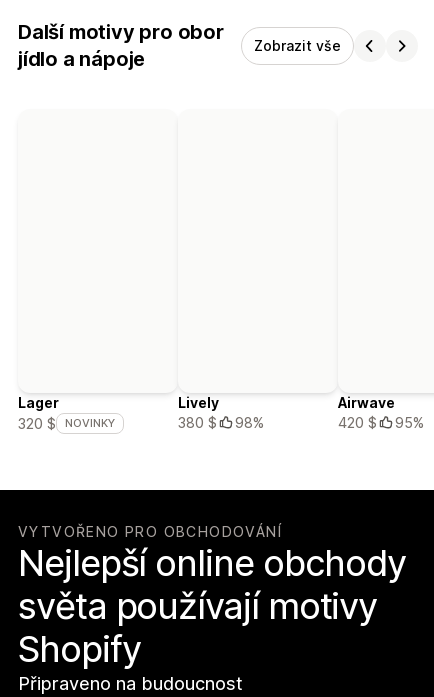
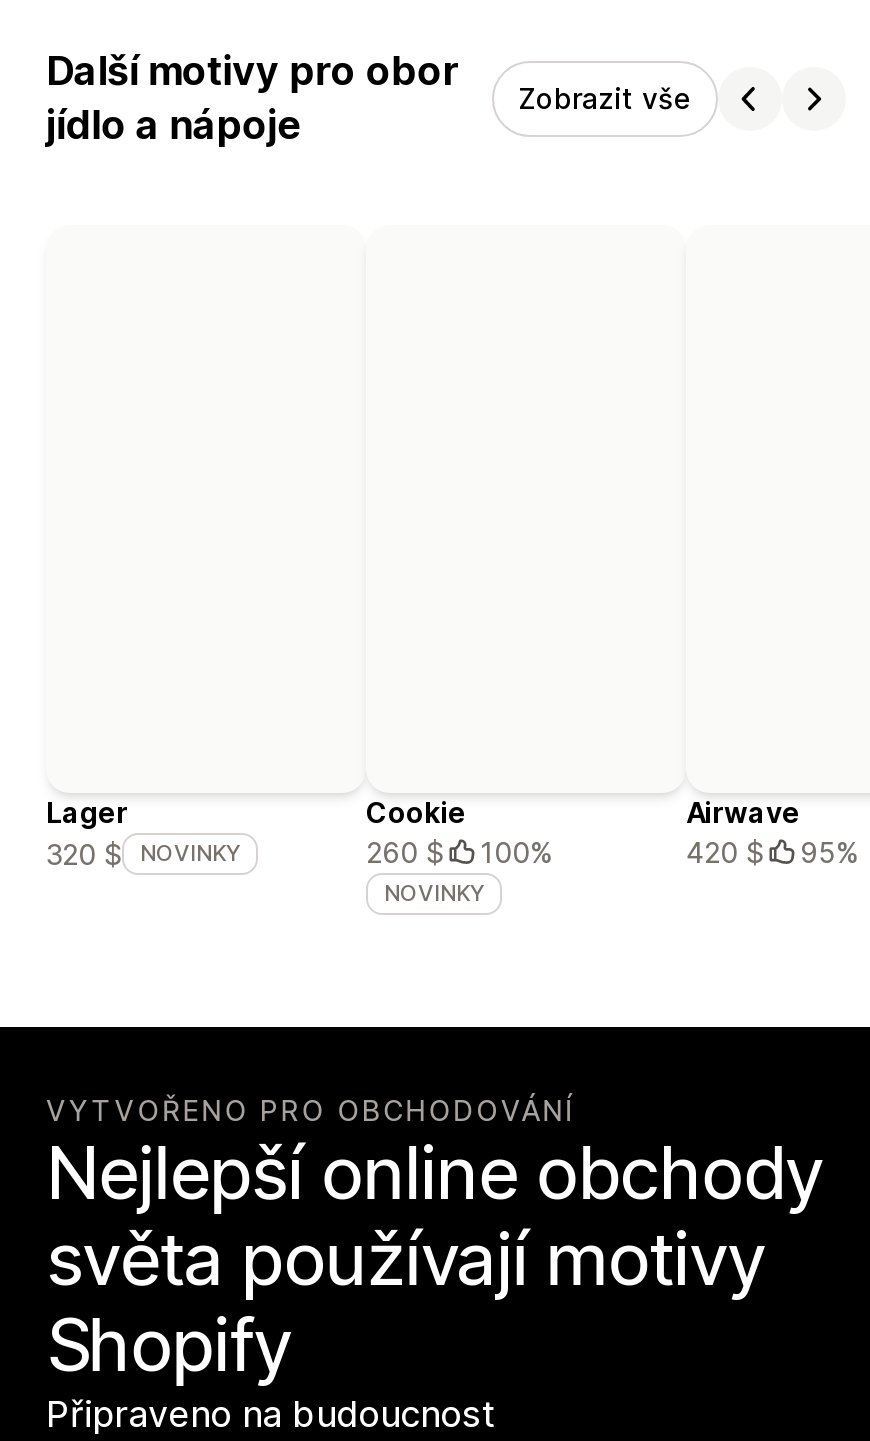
- Lively
- 380 $
- 98%
+ Cookie
+ 260 $
+ 100%
+ NOVINKY
